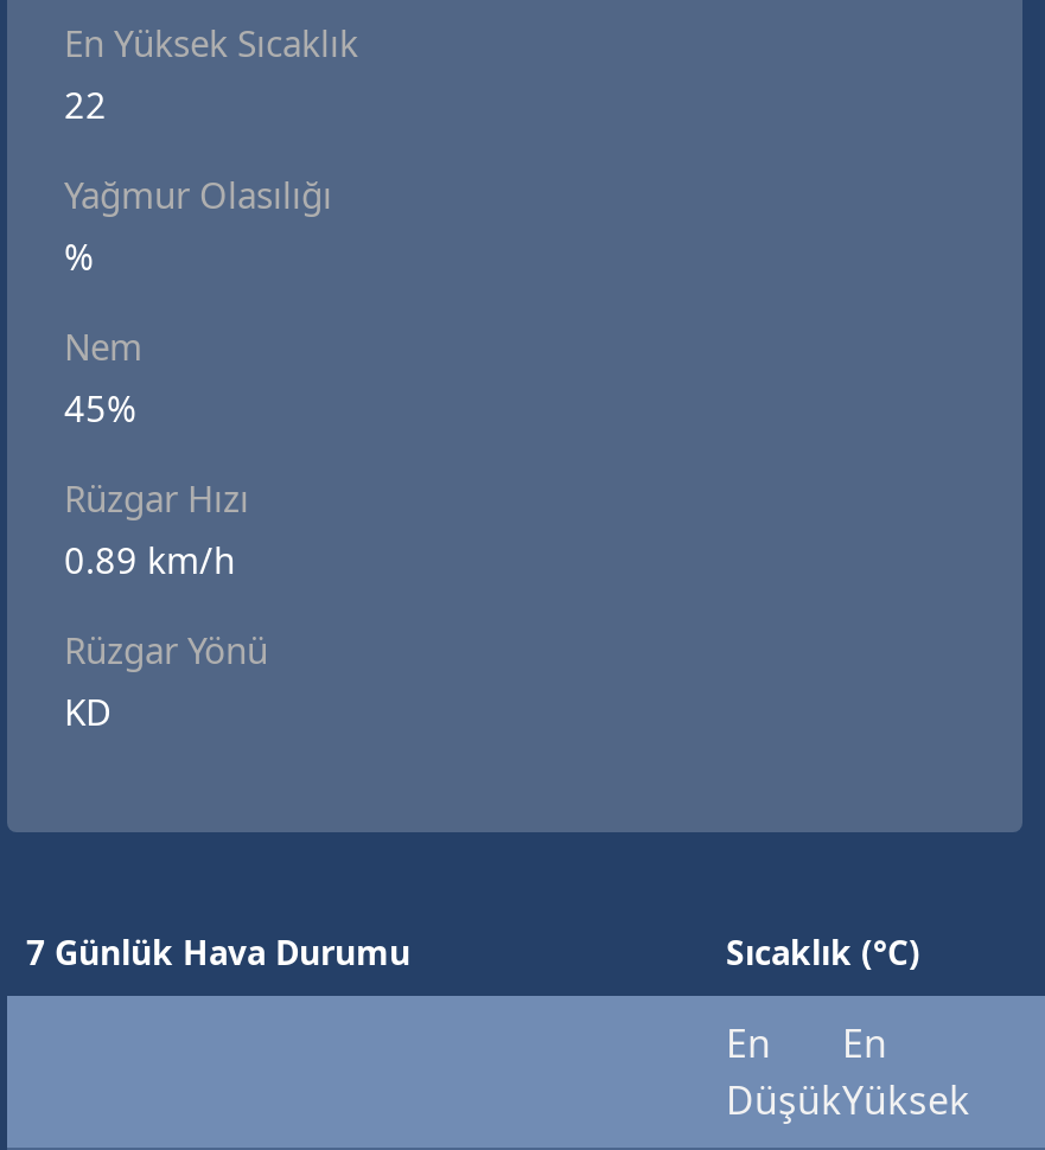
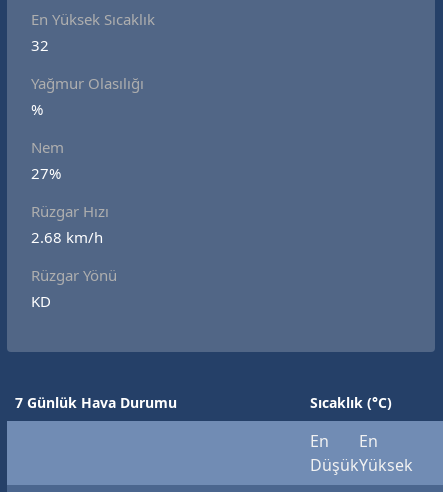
- 22
+ 32

- 45%
+ 27%

- 0.89 km/h
+ 2.68 km/h
